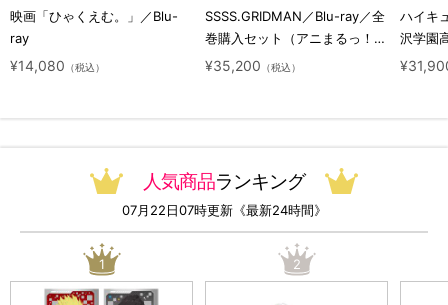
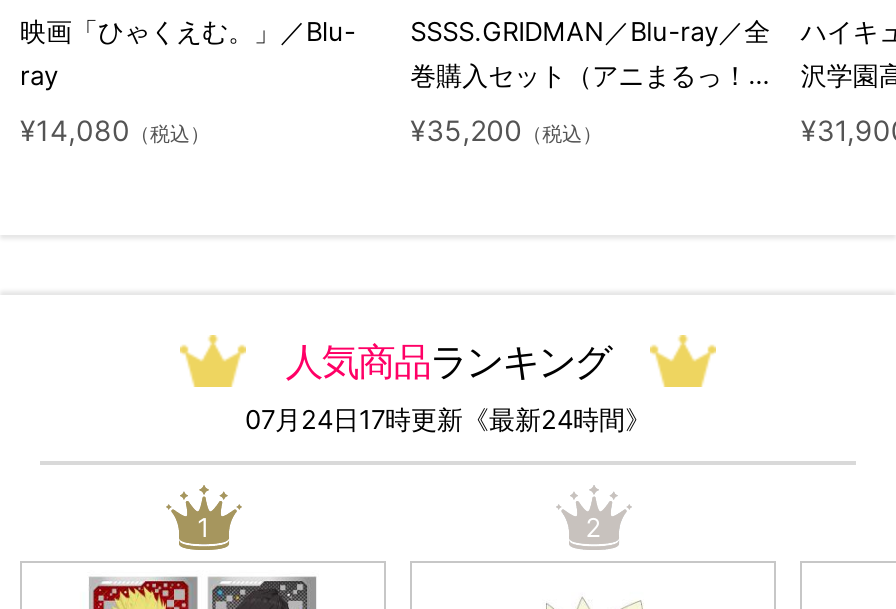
- 07月22日07時更新《最新24時間》
+ 07月24日17時更新《最新24時間》
